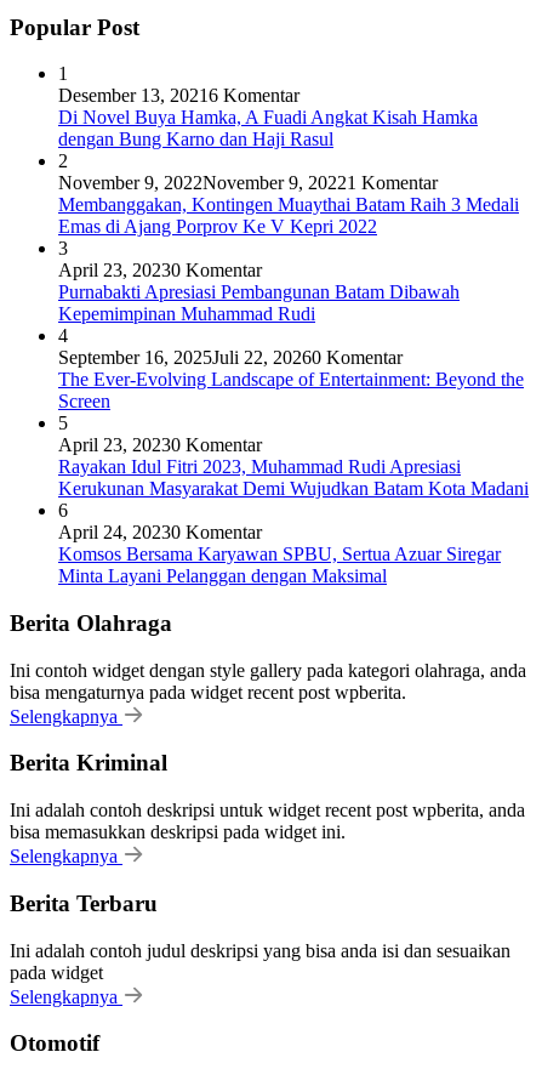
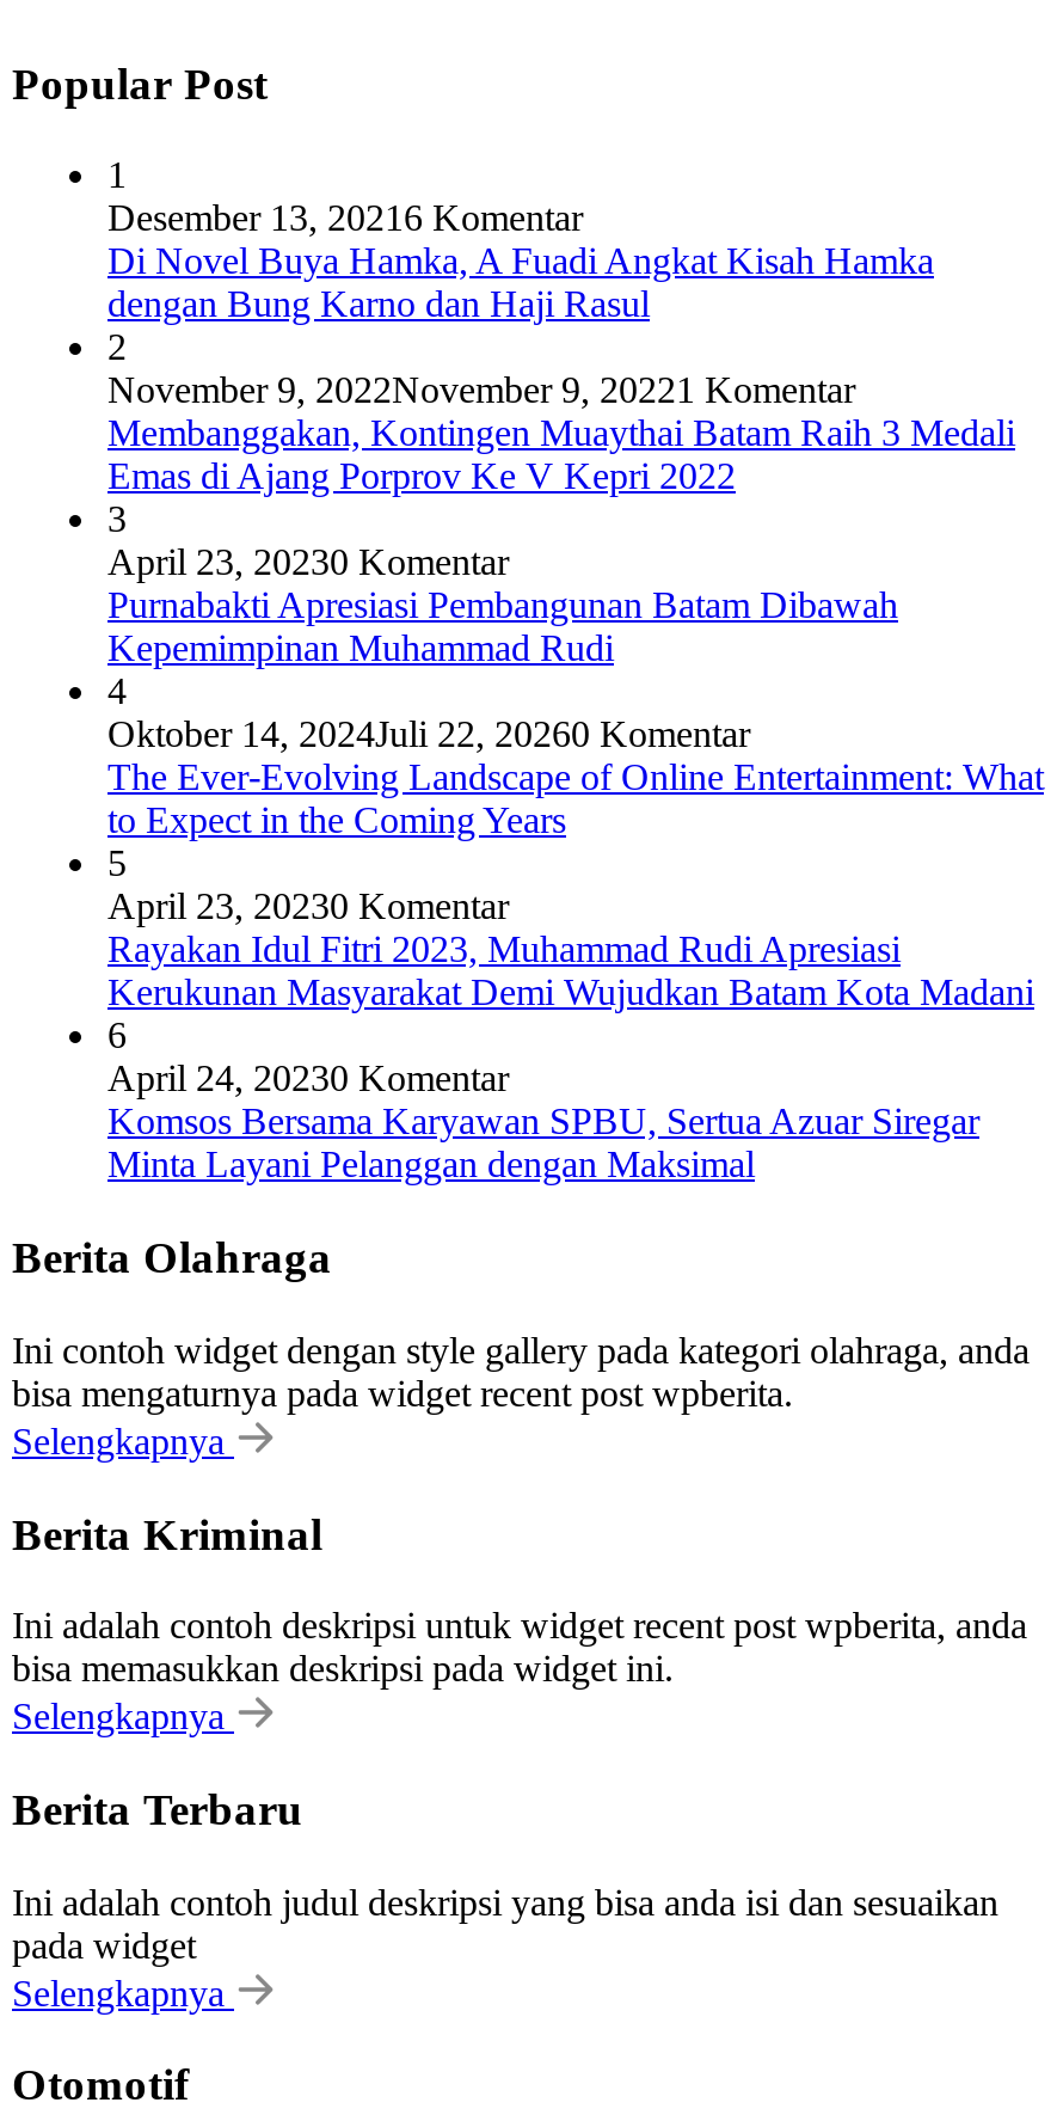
- September 16, 2025Juli 22, 20260 Komentar
- The Ever-Evolving Landscape of Entertainment: Beyond the
- Screen
+ Oktober 14, 2024Juli 22, 20260 Komentar
+ The Ever-Evolving Landscape of Online Entertainment: What
+ to Expect in the Coming Years
